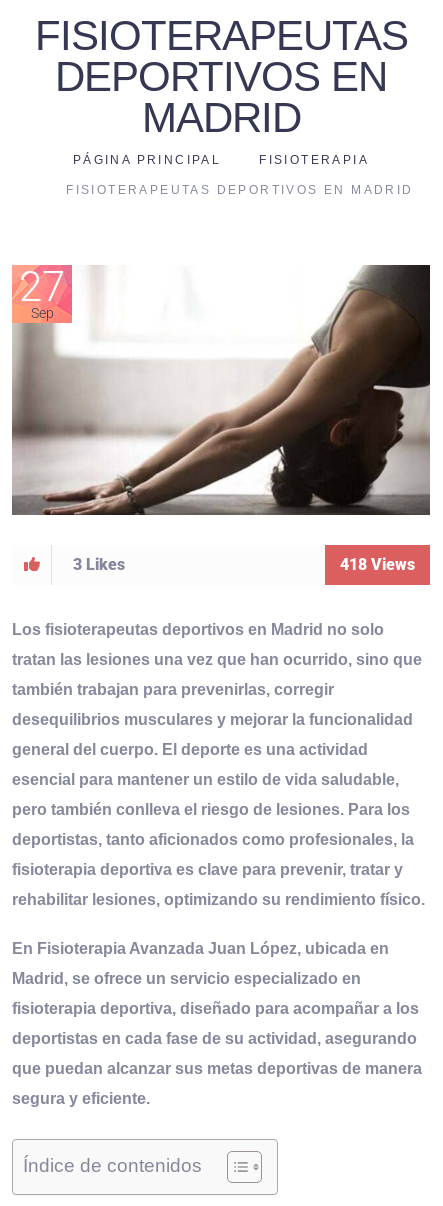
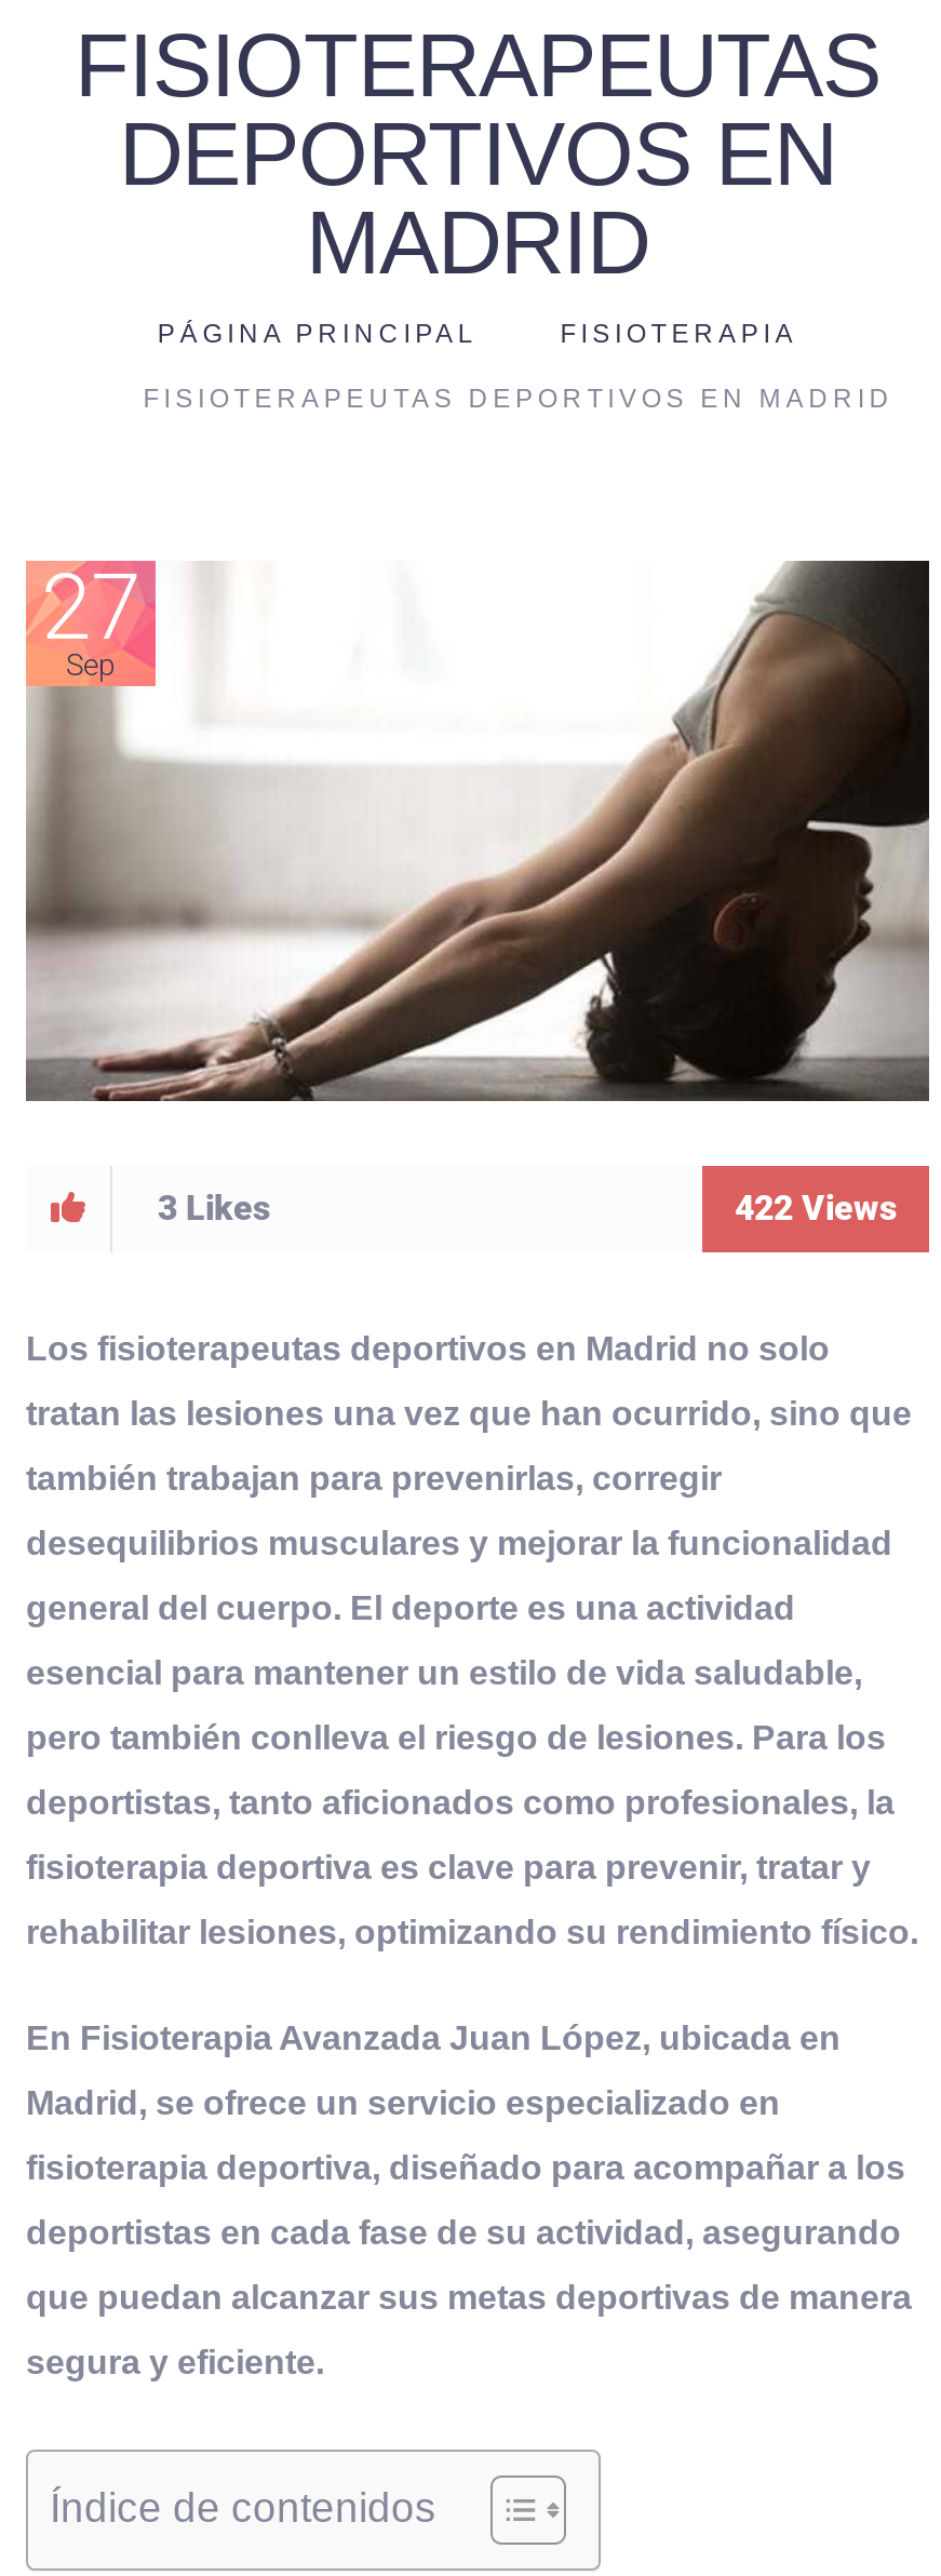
- 418 Views
+ 422 Views
